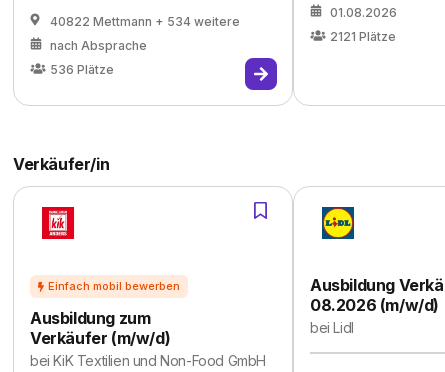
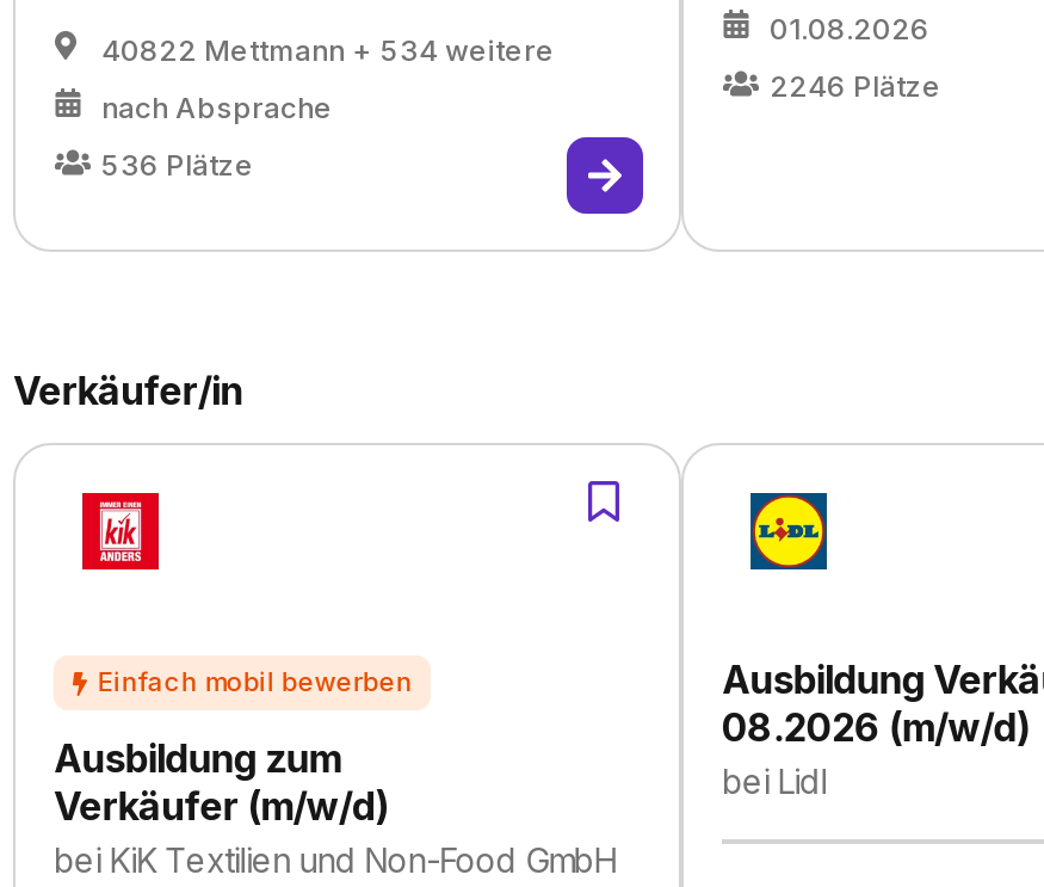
- 2121 Plätze
+ 2246 Plätze
